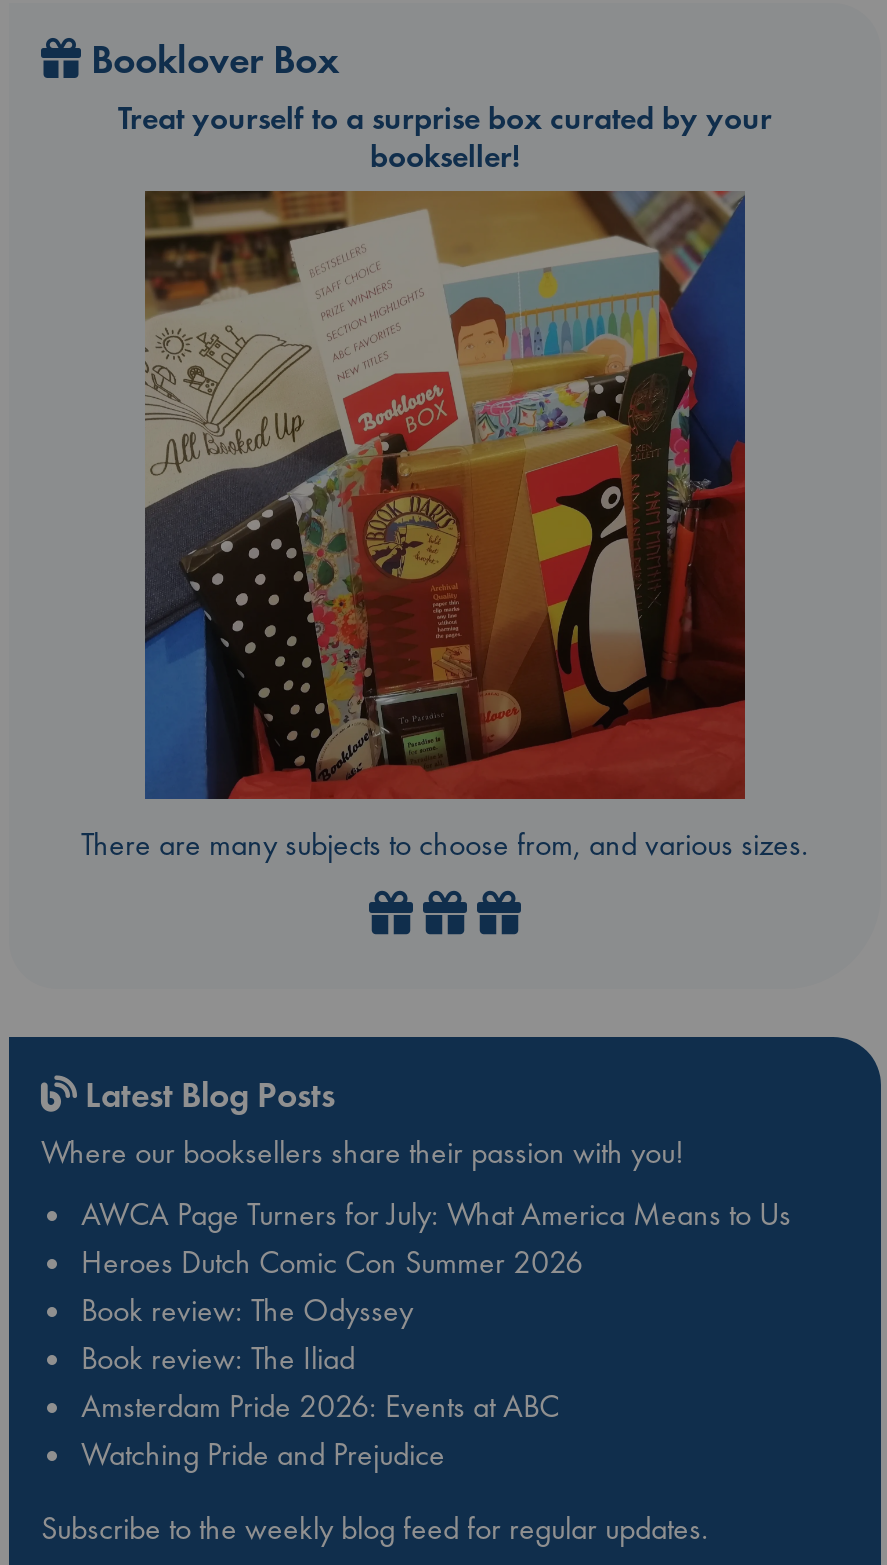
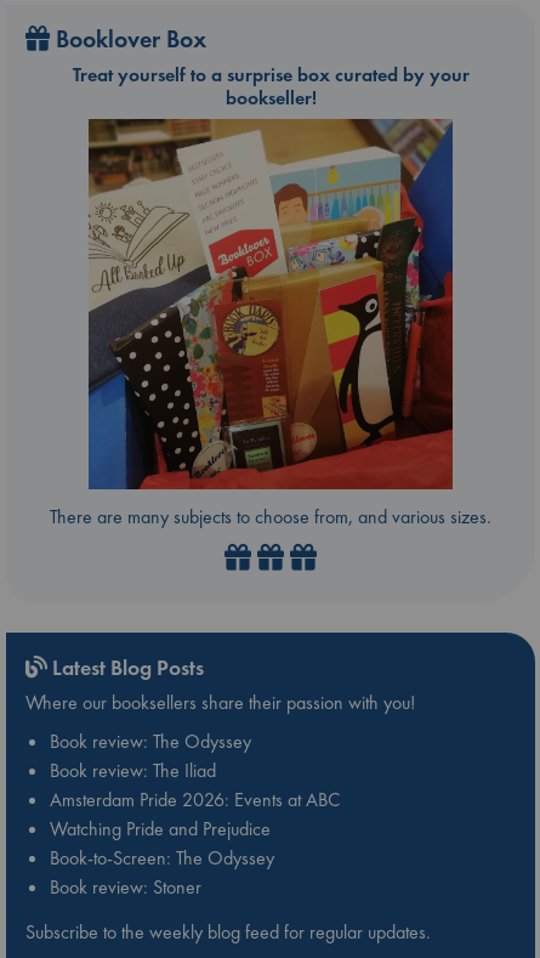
- AWCA Page Turners for July: What America Means to Us
- Heroes Dutch Comic Con Summer 2026

moved up: Book review: The Odyssey | Book review: The Iliad | Amsterdam Pride 2026: Events at ABC | Watching Pride and Prejudice

+ Book-to-Screen: The Odyssey
+ Book review: Stoner
